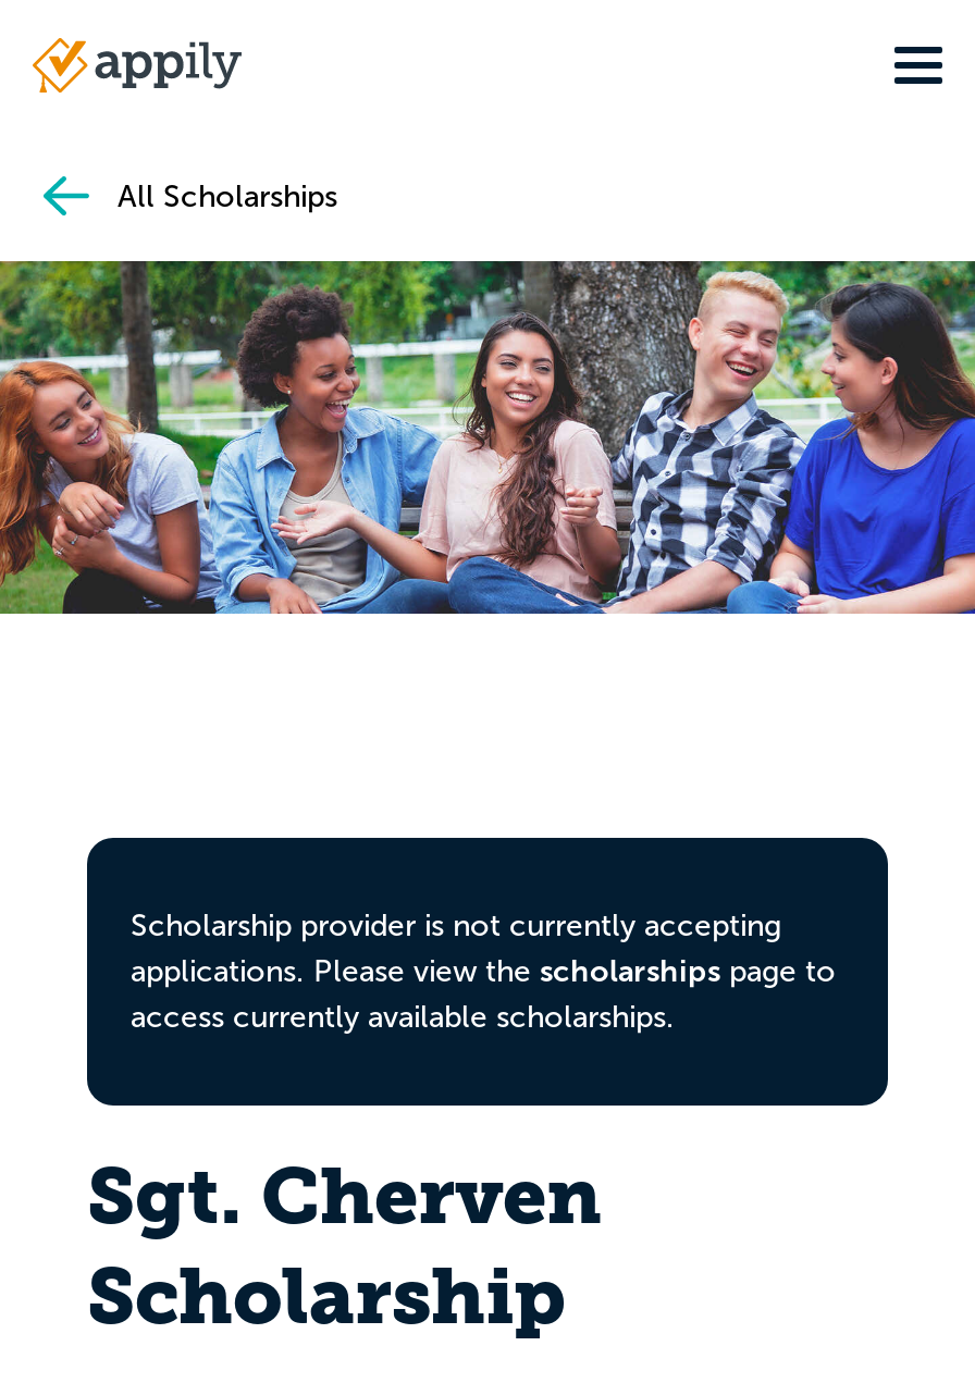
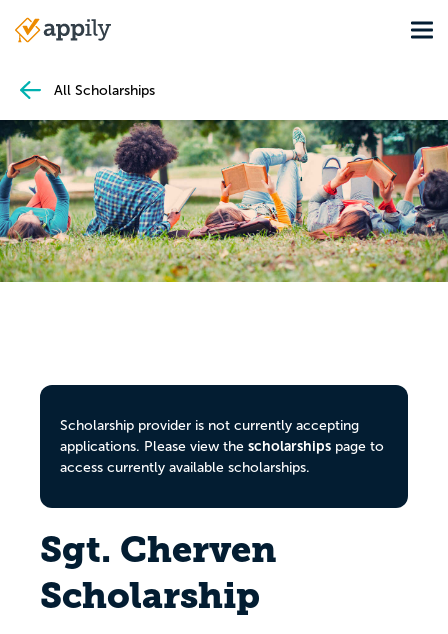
- [image]
+ [image]
